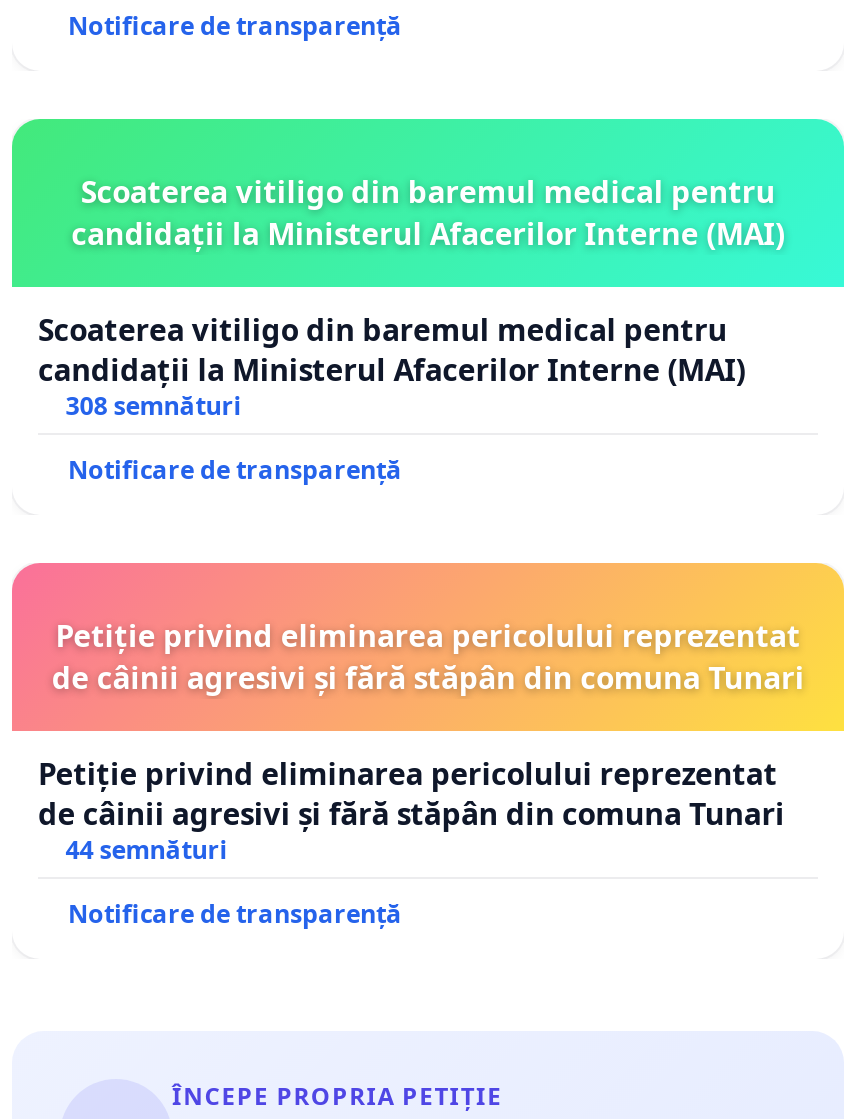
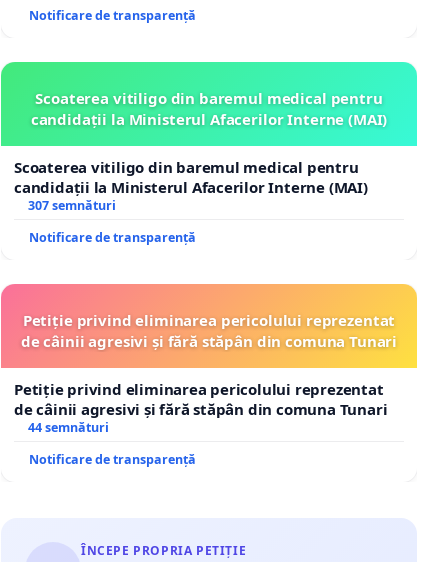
- 308 semnături
+ 307 semnături
